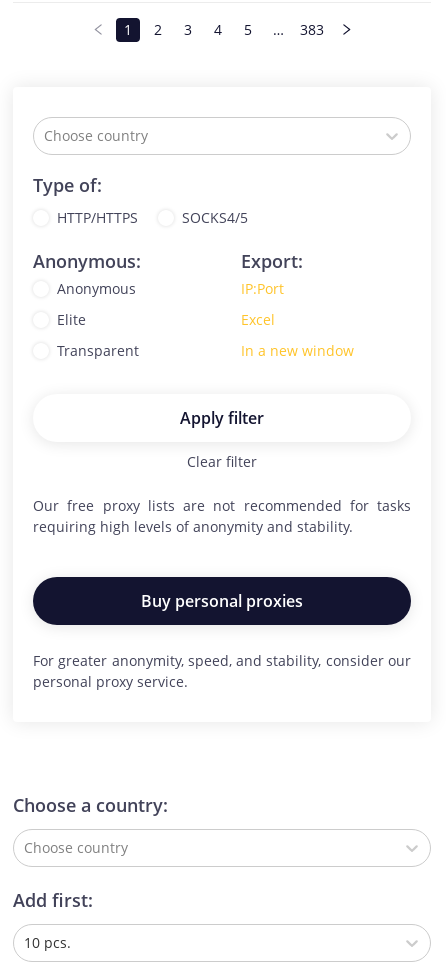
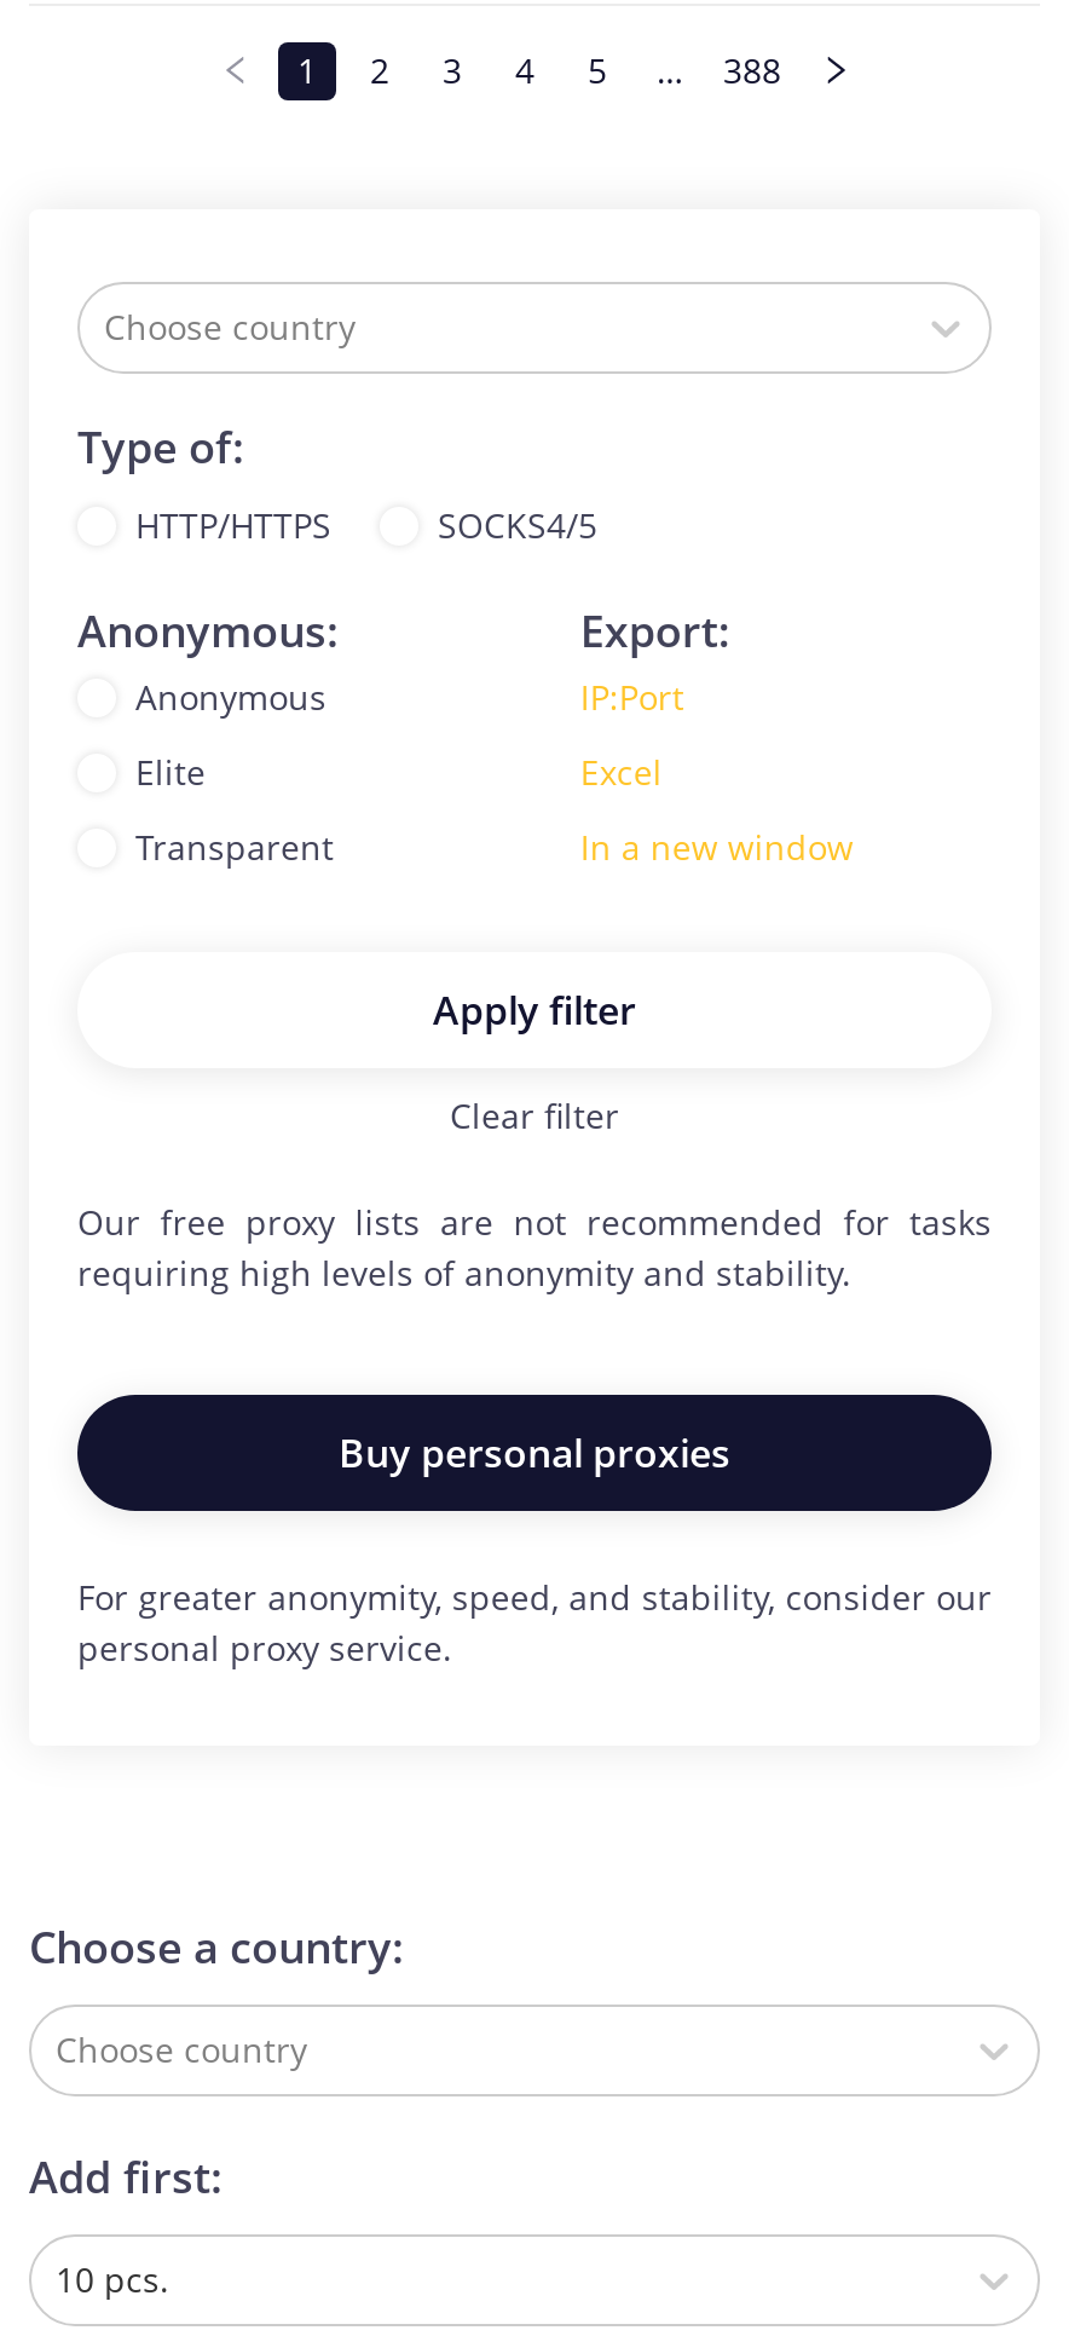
- 383
+ 388
